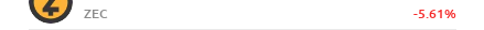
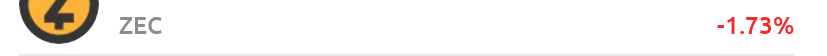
- -5.61%
+ -1.73%
